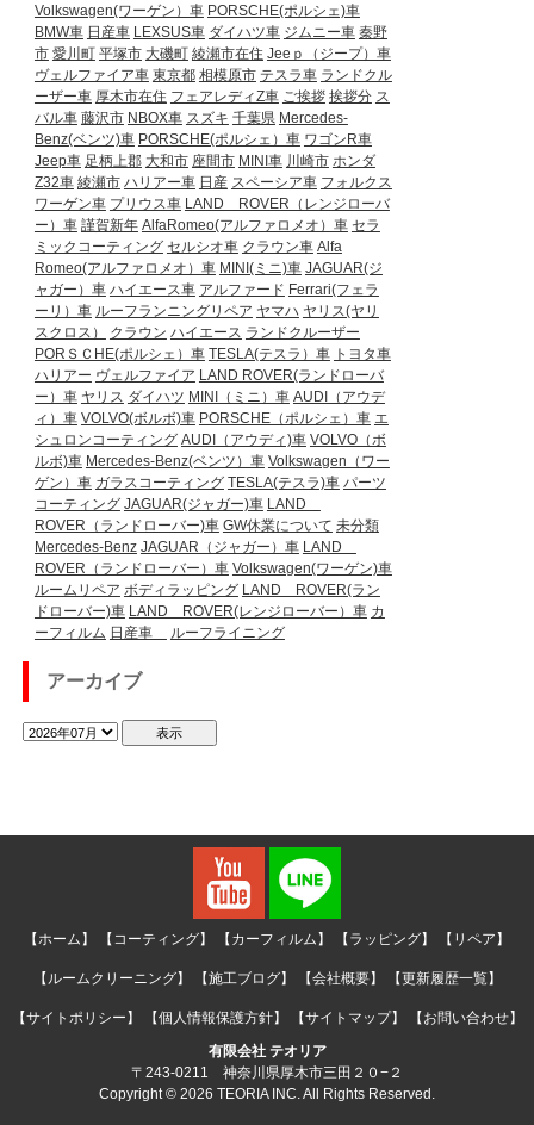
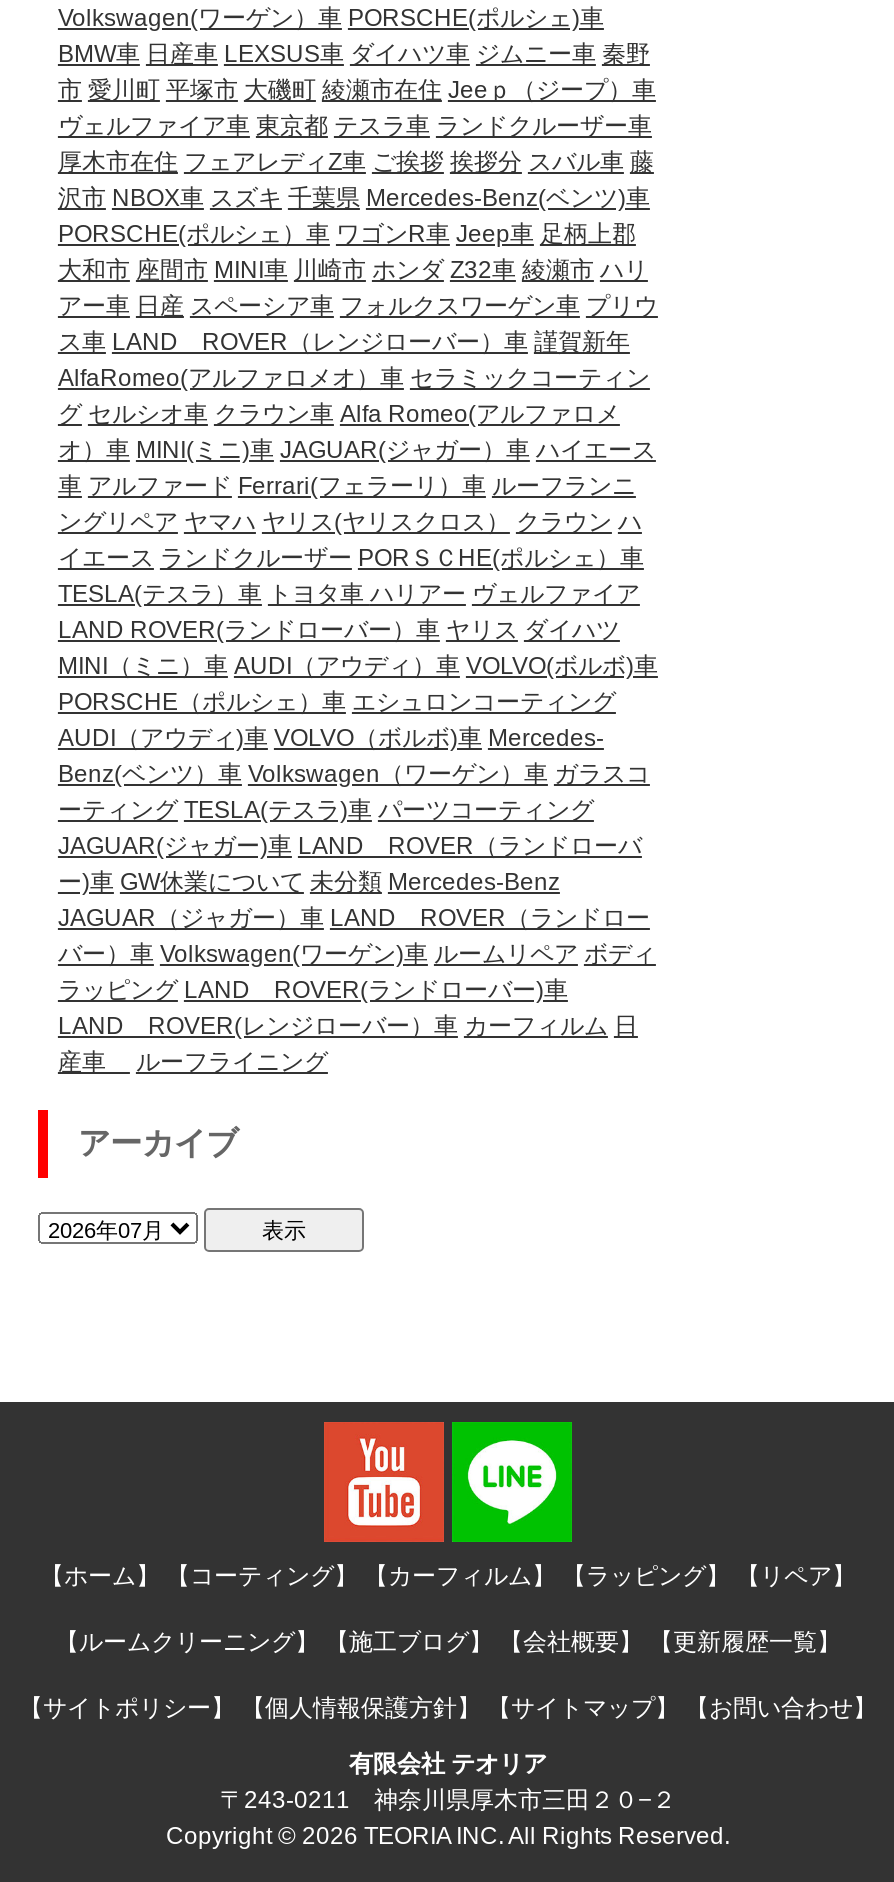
- ヴェルファイア車 東京都 相模原市 テスラ車 ランドクル
- ーザー車 厚木市在住 フェアレディZ車 ご挨拶 挨拶分 ス
- バル車 藤沢市 NBOX車 スズキ 千葉県 Mercedes-
- Benz(ベンツ)車 PORSCHE(ポルシェ）車 ワゴンR車
- Jeep車 足柄上郡 大和市 座間市 MINI車 川崎市 ホンダ
- Z32車 綾瀬市 ハリアー車 日産 スペーシア車 フォルクス
- ワーゲン車 プリウス車 LAND ROVER（レンジローバ
- ー）車 謹賀新年 AlfaRomeo(アルファロメオ）車 セラ
- ミックコーティング セルシオ車 クラウン車 Alfa
- Romeo(アルファロメオ）車 MINI(ミニ)車 JAGUAR(ジ
- ャガー）車 ハイエース車 アルファード Ferrari(フェラ
- ーリ）車 ルーフランニングリペア ヤマハ ヤリス(ヤリ
- スクロス） クラウン ハイエース ランドクルーザー
- PORＳＣHE(ポルシェ）車 TESLA(テスラ）車 トヨタ車
- ハリアー ヴェルファイア LAND ROVER(ランドローバ
- ー）車 ヤリス ダイハツ MINI（ミニ）車 AUDI（アウデ
- ィ）車 VOLVO(ボルボ)車 PORSCHE（ポルシェ）車 エ
- シュロンコーティング AUDI（アウディ)車 VOLVO（ボ
- ルボ)車 Mercedes-Benz(ベンツ）車 Volkswagen（ワー
- ゲン）車 ガラスコーティング TESLA(テスラ)車 パーツ
- コーティング JAGUAR(ジャガー)車 LAND
- ROVER（ランドローバー)車 GW休業について 未分類
- Mercedes-Benz JAGUAR（ジャガー）車 LAND
- ROVER（ランドローバー）車 Volkswagen(ワーゲン)車
- ルームリペア ボディラッピング LAND ROVER(ラン
- ドローバー)車 LAND ROVER(レンジローバー）車 カ
- ーフィルム 日産車 ルーフライニング
+ ヴェルファイア車 東京都 テスラ車 ランドクルーザー車
+ 厚木市在住 フェアレディZ車 ご挨拶 挨拶分 スバル車 藤
+ 沢市 NBOX車 スズキ 千葉県 Mercedes-Benz(ベンツ)車
+ PORSCHE(ポルシェ）車 ワゴンR車 Jeep車 足柄上郡
+ 大和市 座間市 MINI車 川崎市 ホンダ Z32車 綾瀬市 ハリ
+ アー車 日産 スペーシア車 フォルクスワーゲン車 プリウ
+ ス車 LAND ROVER（レンジローバー）車 謹賀新年
+ AlfaRomeo(アルファロメオ）車 セラミックコーティン
+ グ セルシオ車 クラウン車 Alfa Romeo(アルファロメ
+ オ）車 MINI(ミニ)車 JAGUAR(ジャガー）車 ハイエース
+ 車 アルファード Ferrari(フェラーリ）車 ルーフランニ
+ ングリペア ヤマハ ヤリス(ヤリスクロス） クラウン ハ
+ イエース ランドクルーザー PORＳＣHE(ポルシェ）車
+ TESLA(テスラ）車 トヨタ車ハリアー ヴェルファイア
+ LAND ROVER(ランドローバー）車 ヤリス ダイハツ
+ MINI（ミニ）車 AUDI（アウディ）車 VOLVO(ボルボ)車
+ PORSCHE（ポルシェ）車 エシュロンコーティング
+ AUDI（アウディ)車 VOLVO（ボルボ)車 Mercedes-
+ Benz(ベンツ）車 Volkswagen（ワーゲン）車 ガラスコ
+ ーティング TESLA(テスラ)車 パーツコーティング
+ JAGUAR(ジャガー)車 LAND ROVER（ランドローバ
+ ー)車 GW休業について 未分類 Mercedes-Benz
+ JAGUAR（ジャガー）車 LAND ROVER（ランドロー
+ バー）車 Volkswagen(ワーゲン)車 ルームリペア ボディ
+ ラッピング LAND ROVER(ランドローバー)車
+ LAND ROVER(レンジローバー）車 カーフィルム 日
+ 産車 ルーフライニング
